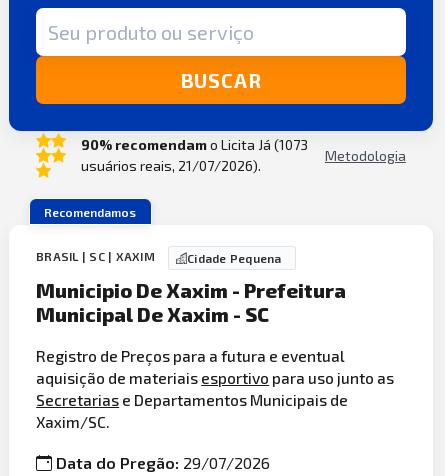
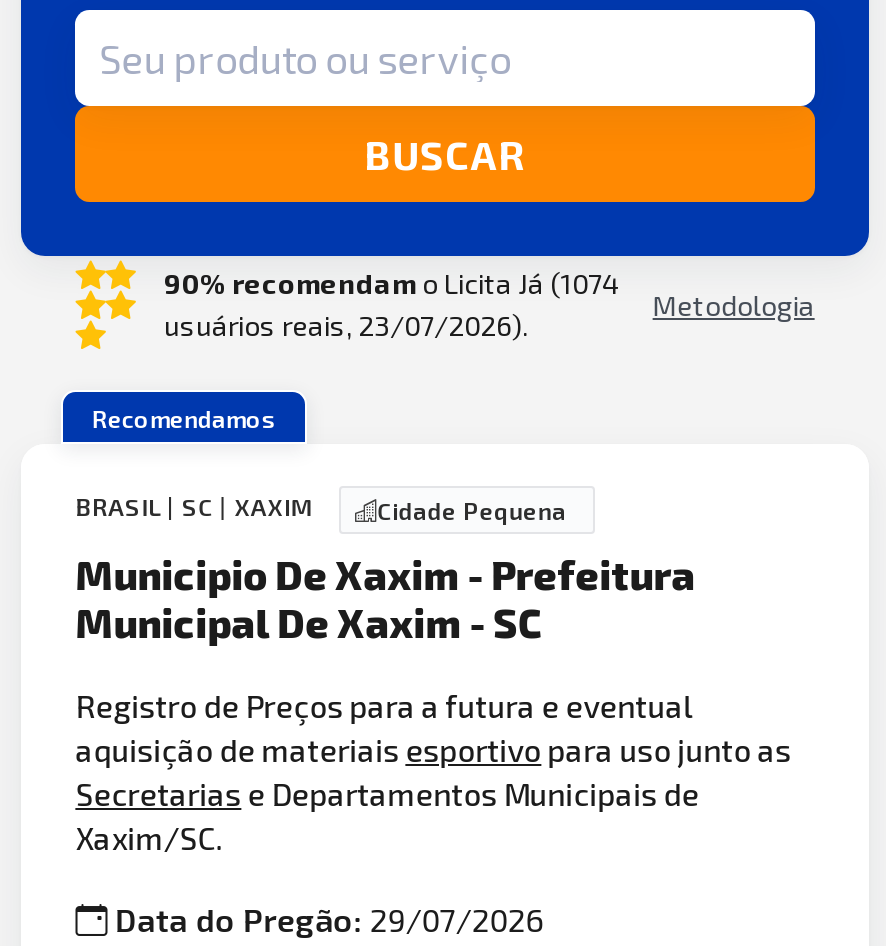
- 90% recomendam o Licita Já (1073
+ 90% recomendam o Licita Já (1074

- usuários reais, 21/07/2026).
+ usuários reais, 23/07/2026).
